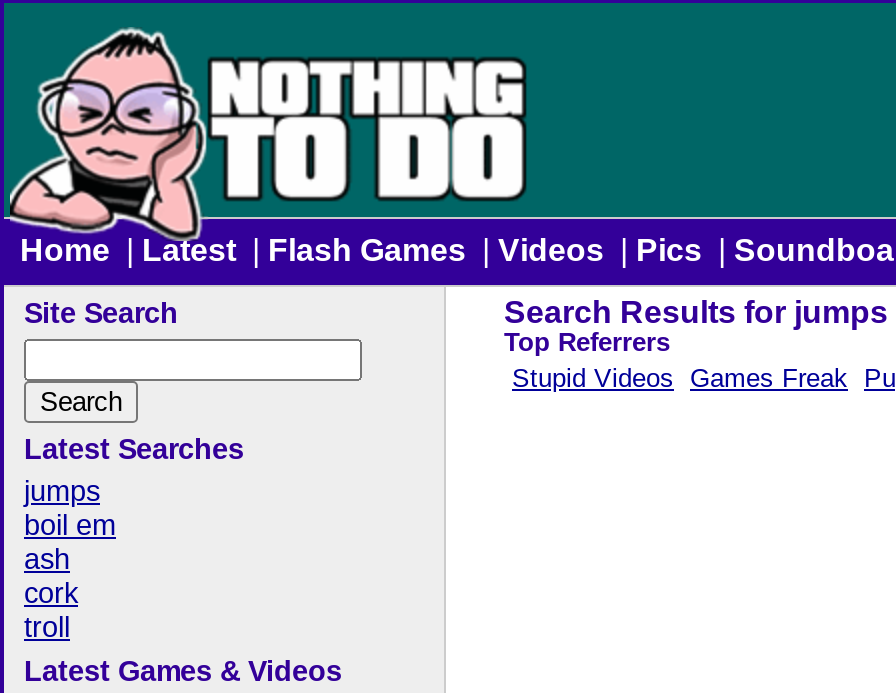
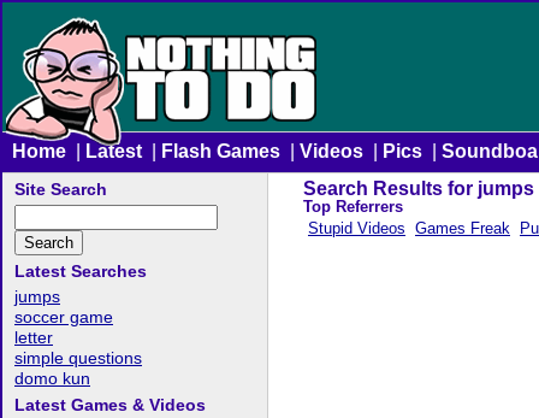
- boil em
- ash
- cork
- troll
+ soccer game
+ letter
+ simple questions
+ domo kun
